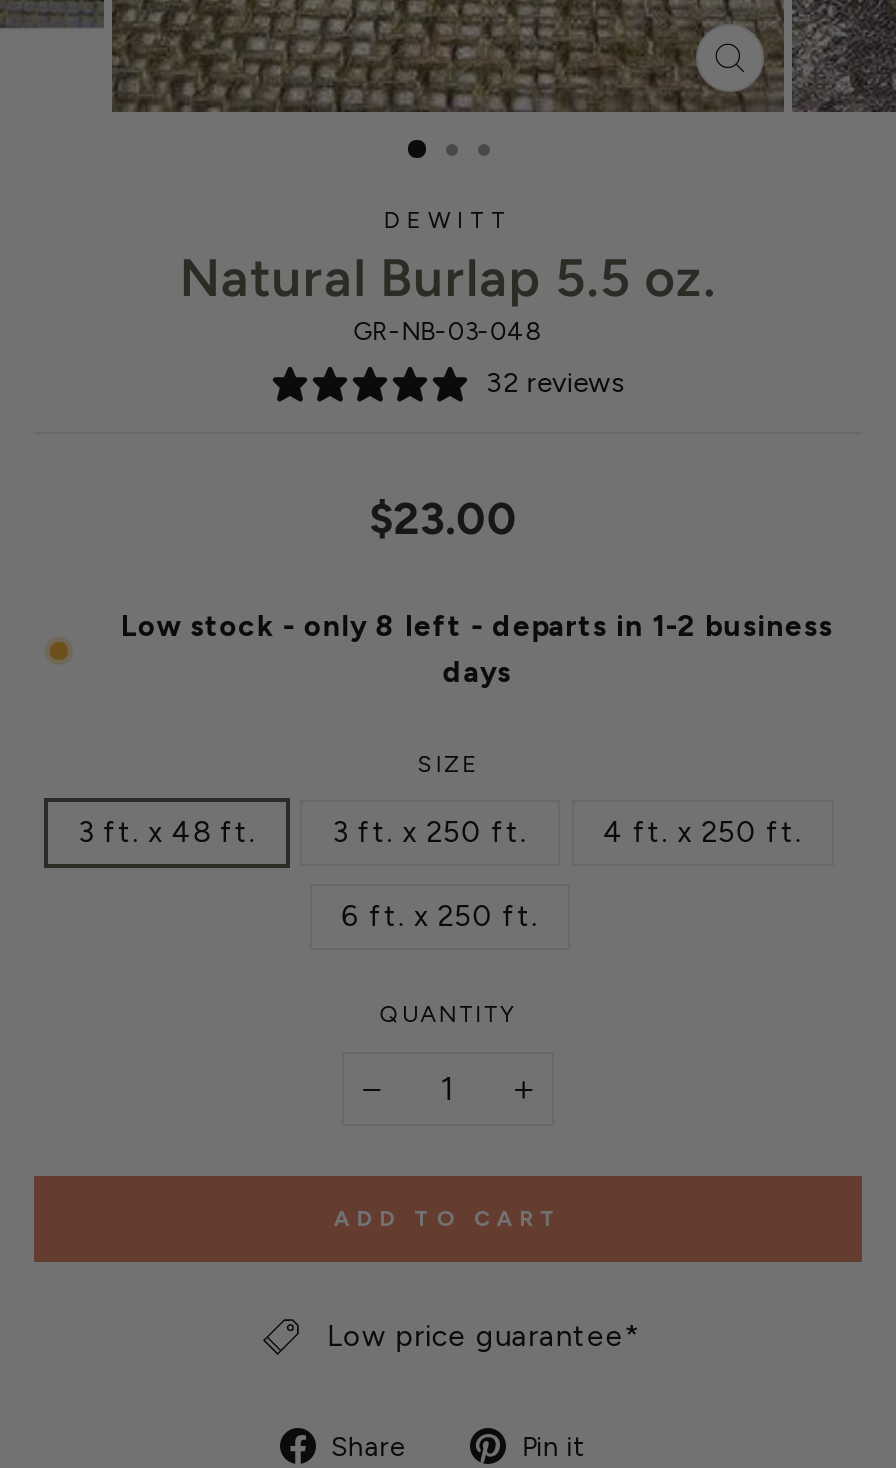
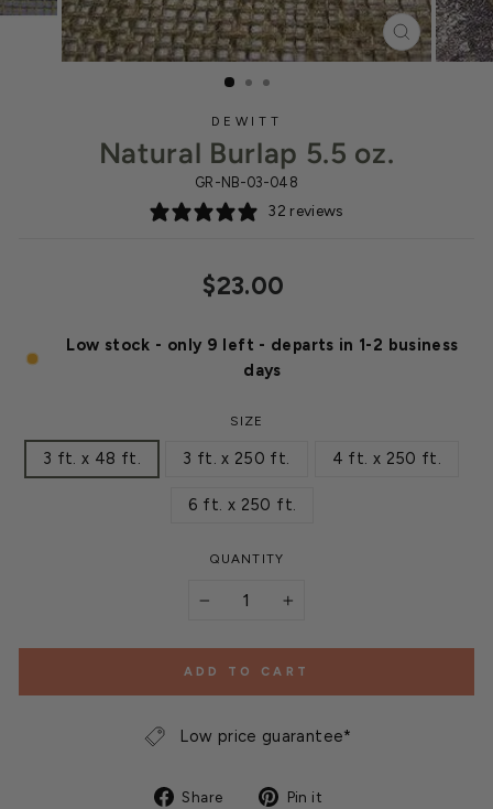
- Low stock - only 8 left - departs in 1-2 business
+ Low stock - only 9 left - departs in 1-2 business
